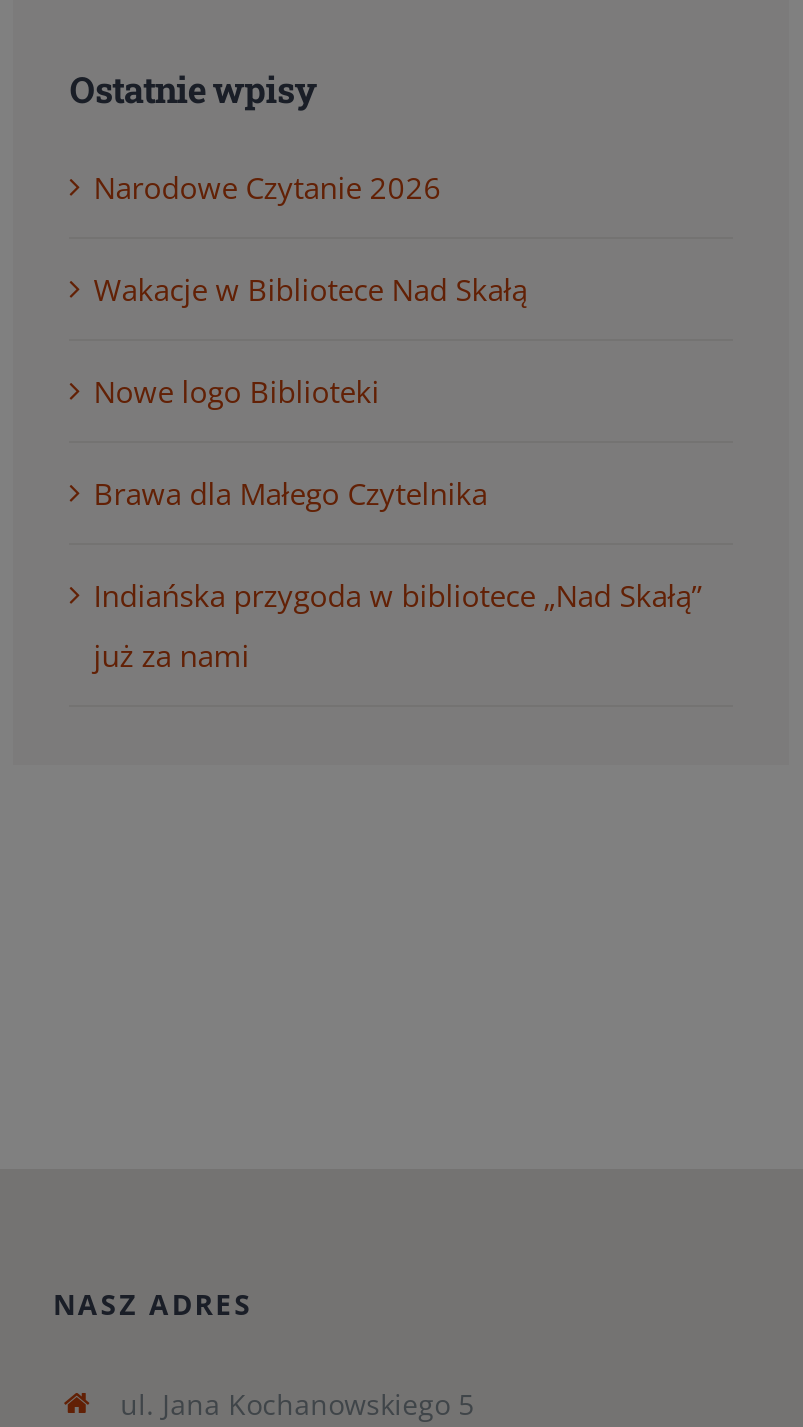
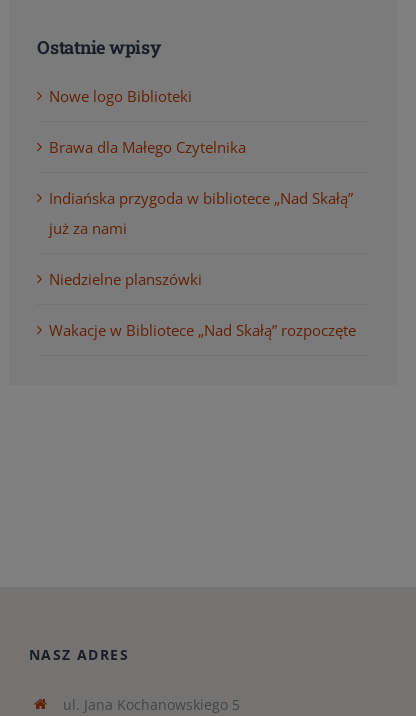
- Narodowe Czytanie 2026
- Wakacje w Bibliotece Nad Skałą

moved up: Nowe logo Biblioteki | Brawa dla Małego Czytelnika | Indiańska przygoda w bibliotece „Nad Skałą” | już za nami

+ Niedzielne planszówki
+ Wakacje w Bibliotece „Nad Skałą” rozpoczęte
